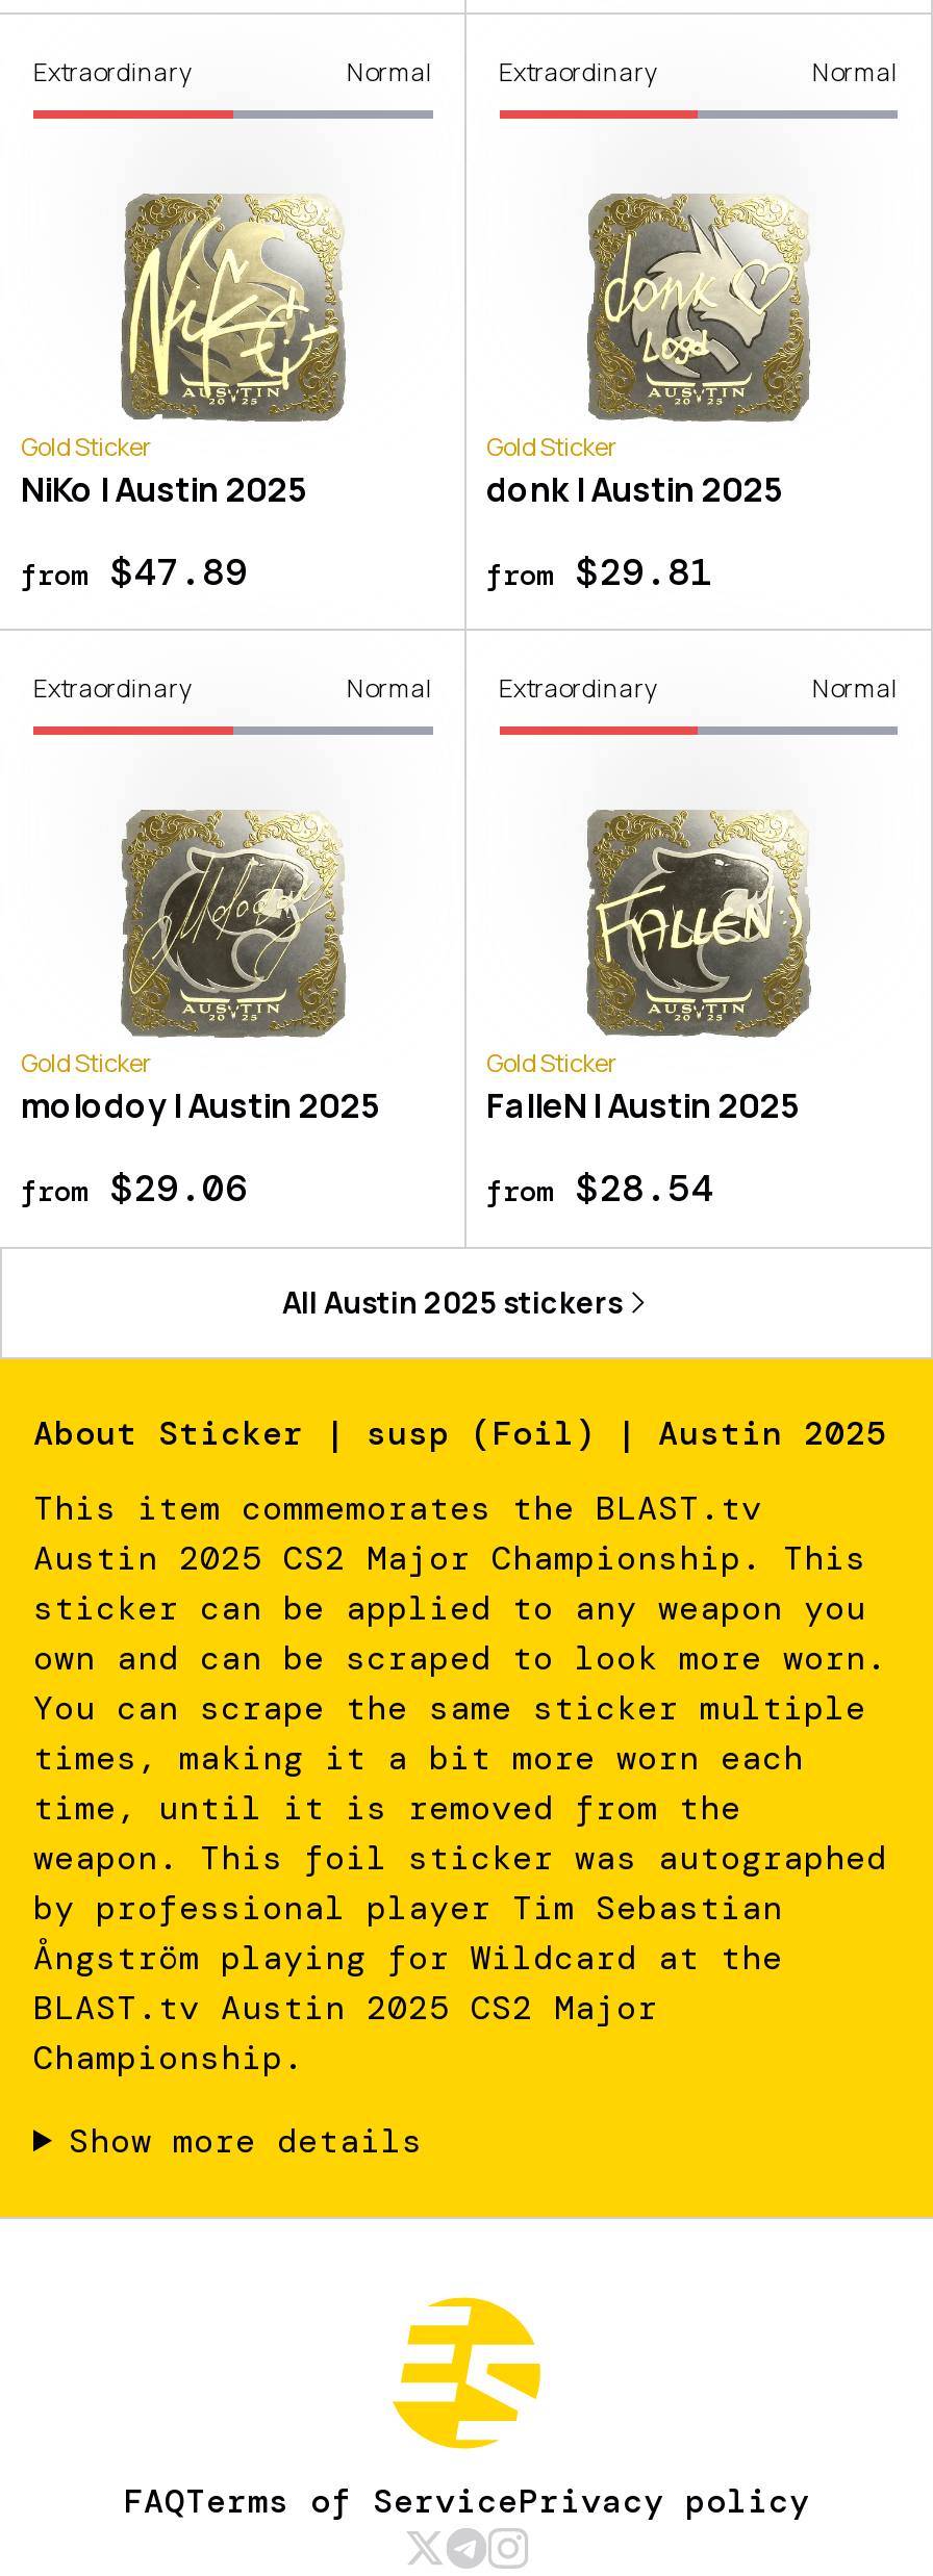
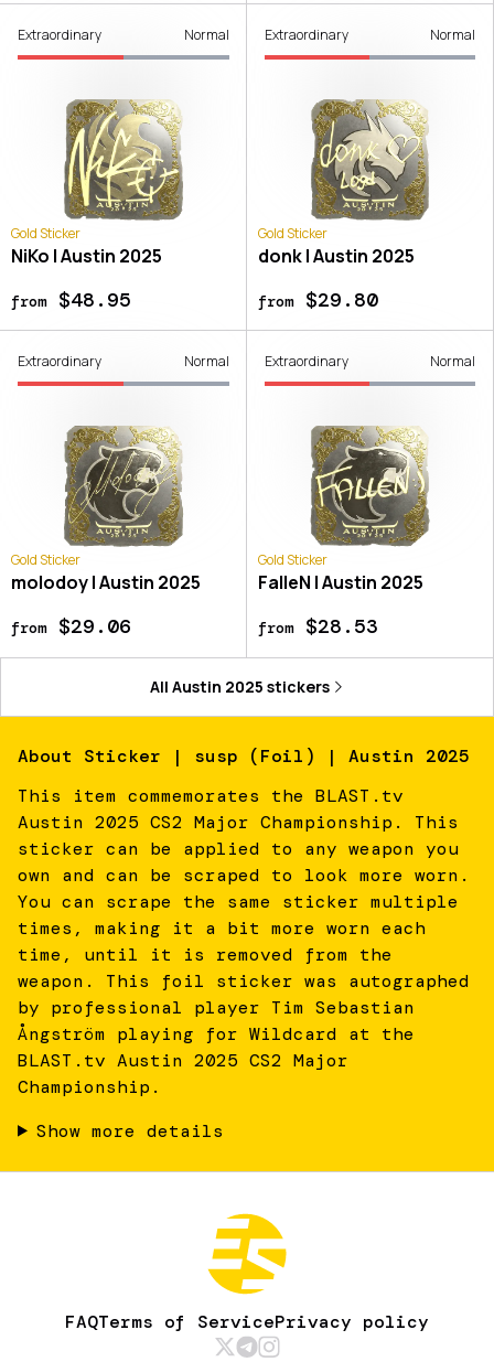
- from $47.89
+ from $48.95

- from $29.81
+ from $29.80

- from $28.54
+ from $28.53
